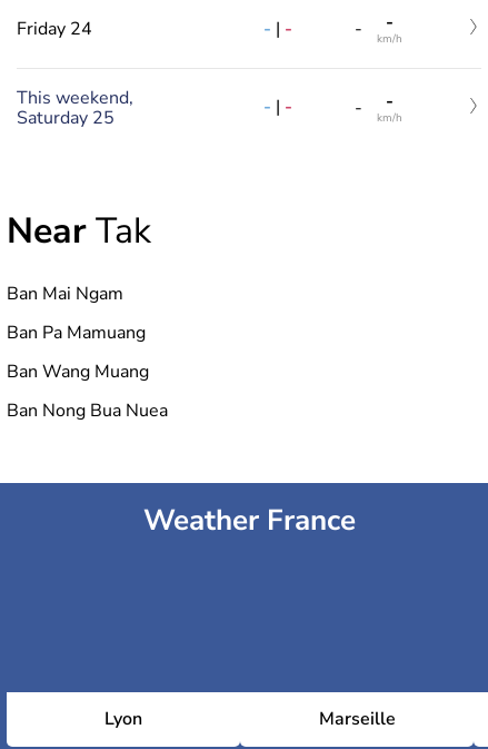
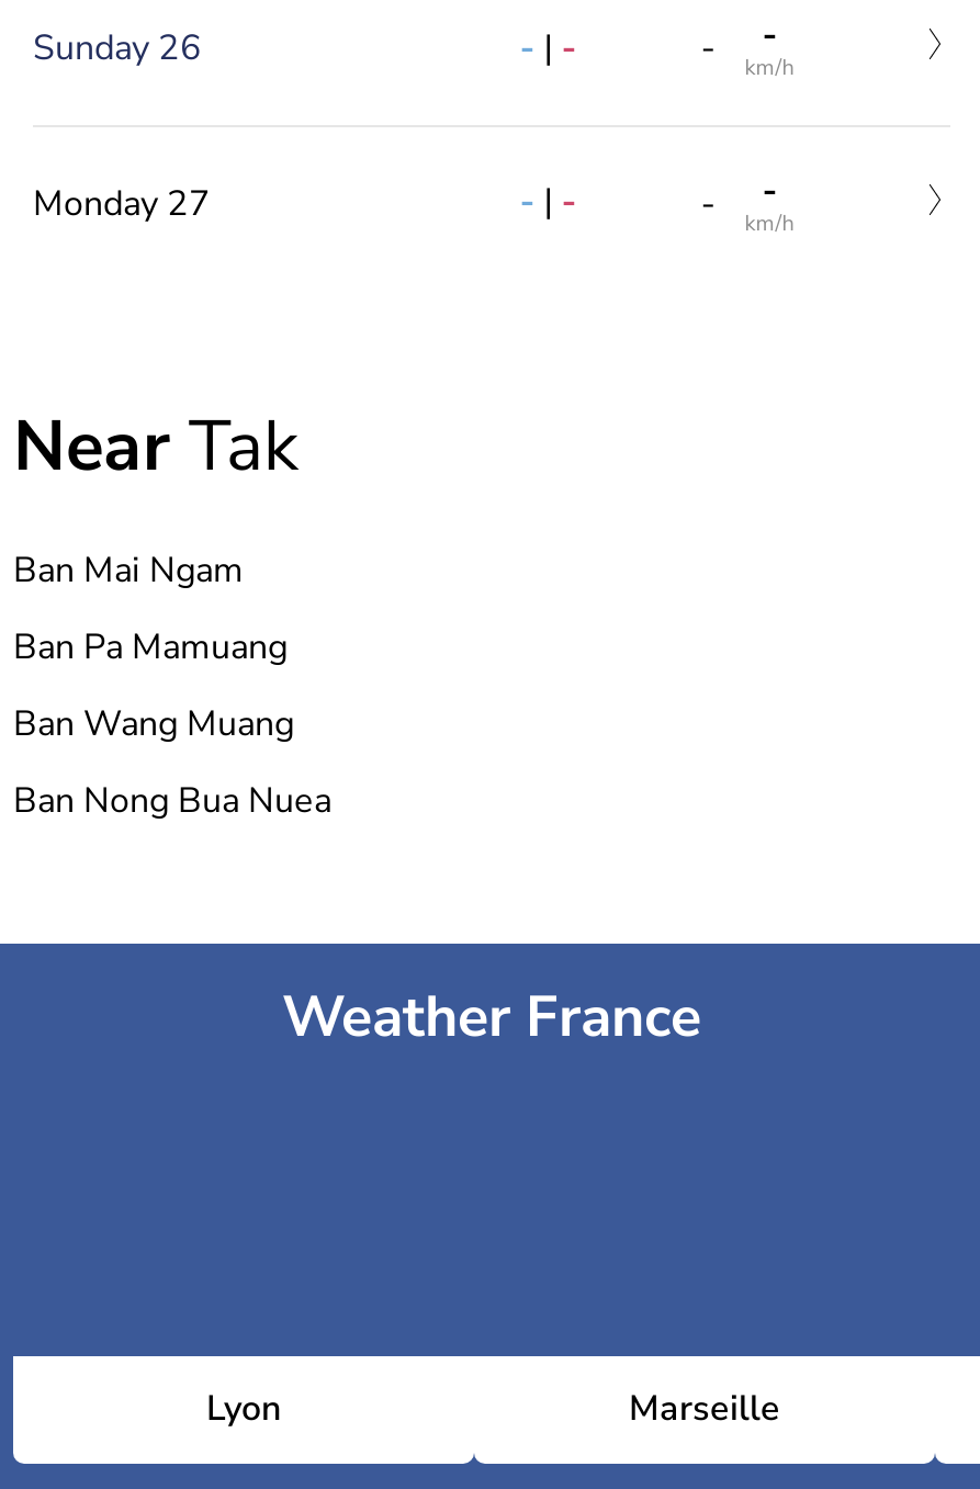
- Friday 24
+ Sunday 26

- This weekend,
- Saturday 25
+ Monday 27
